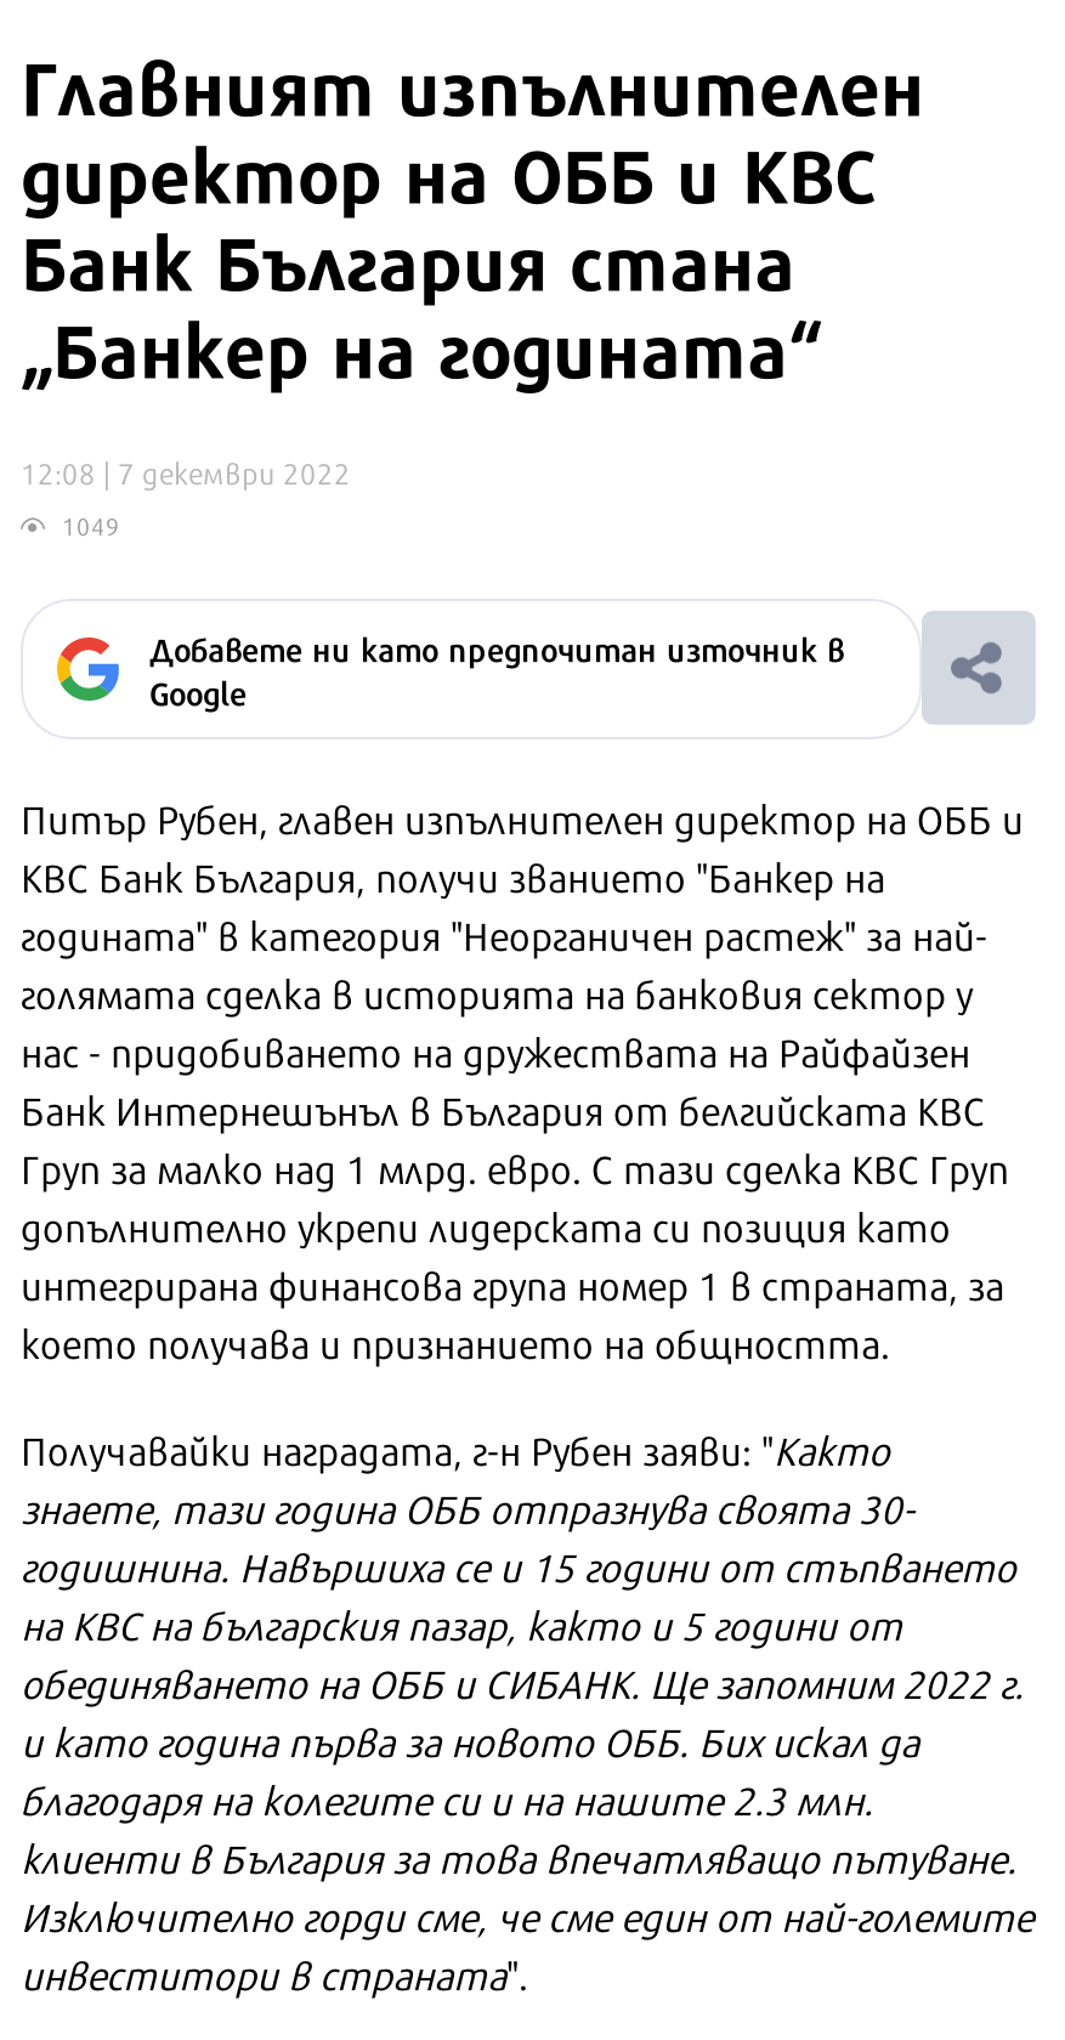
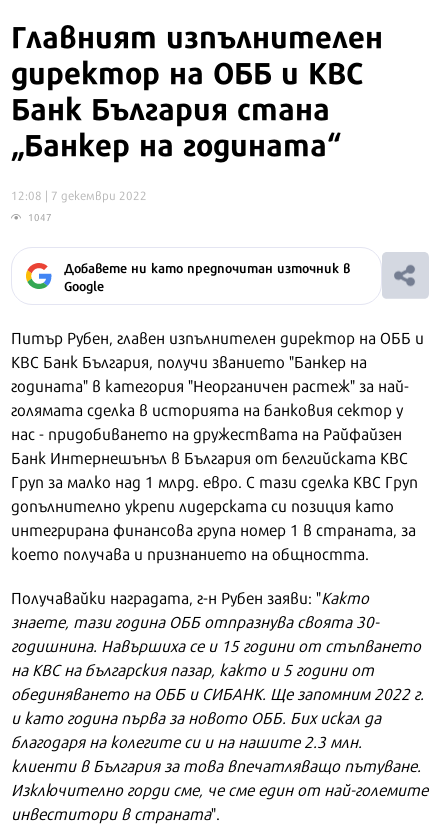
- 1049
+ 1047
